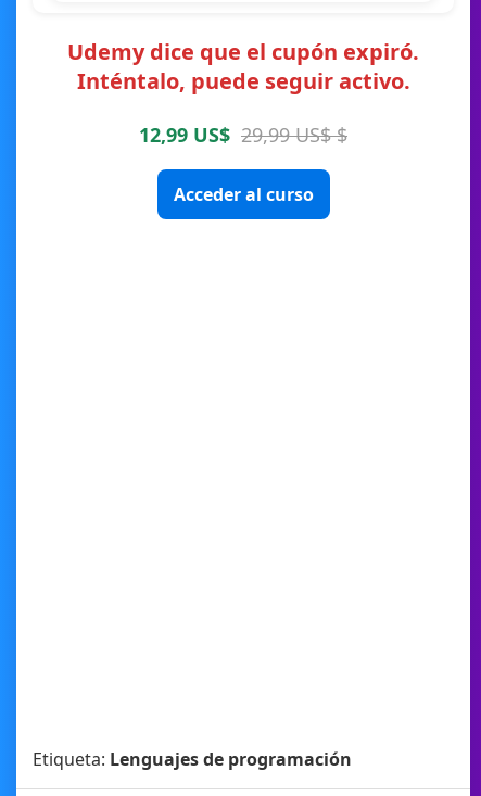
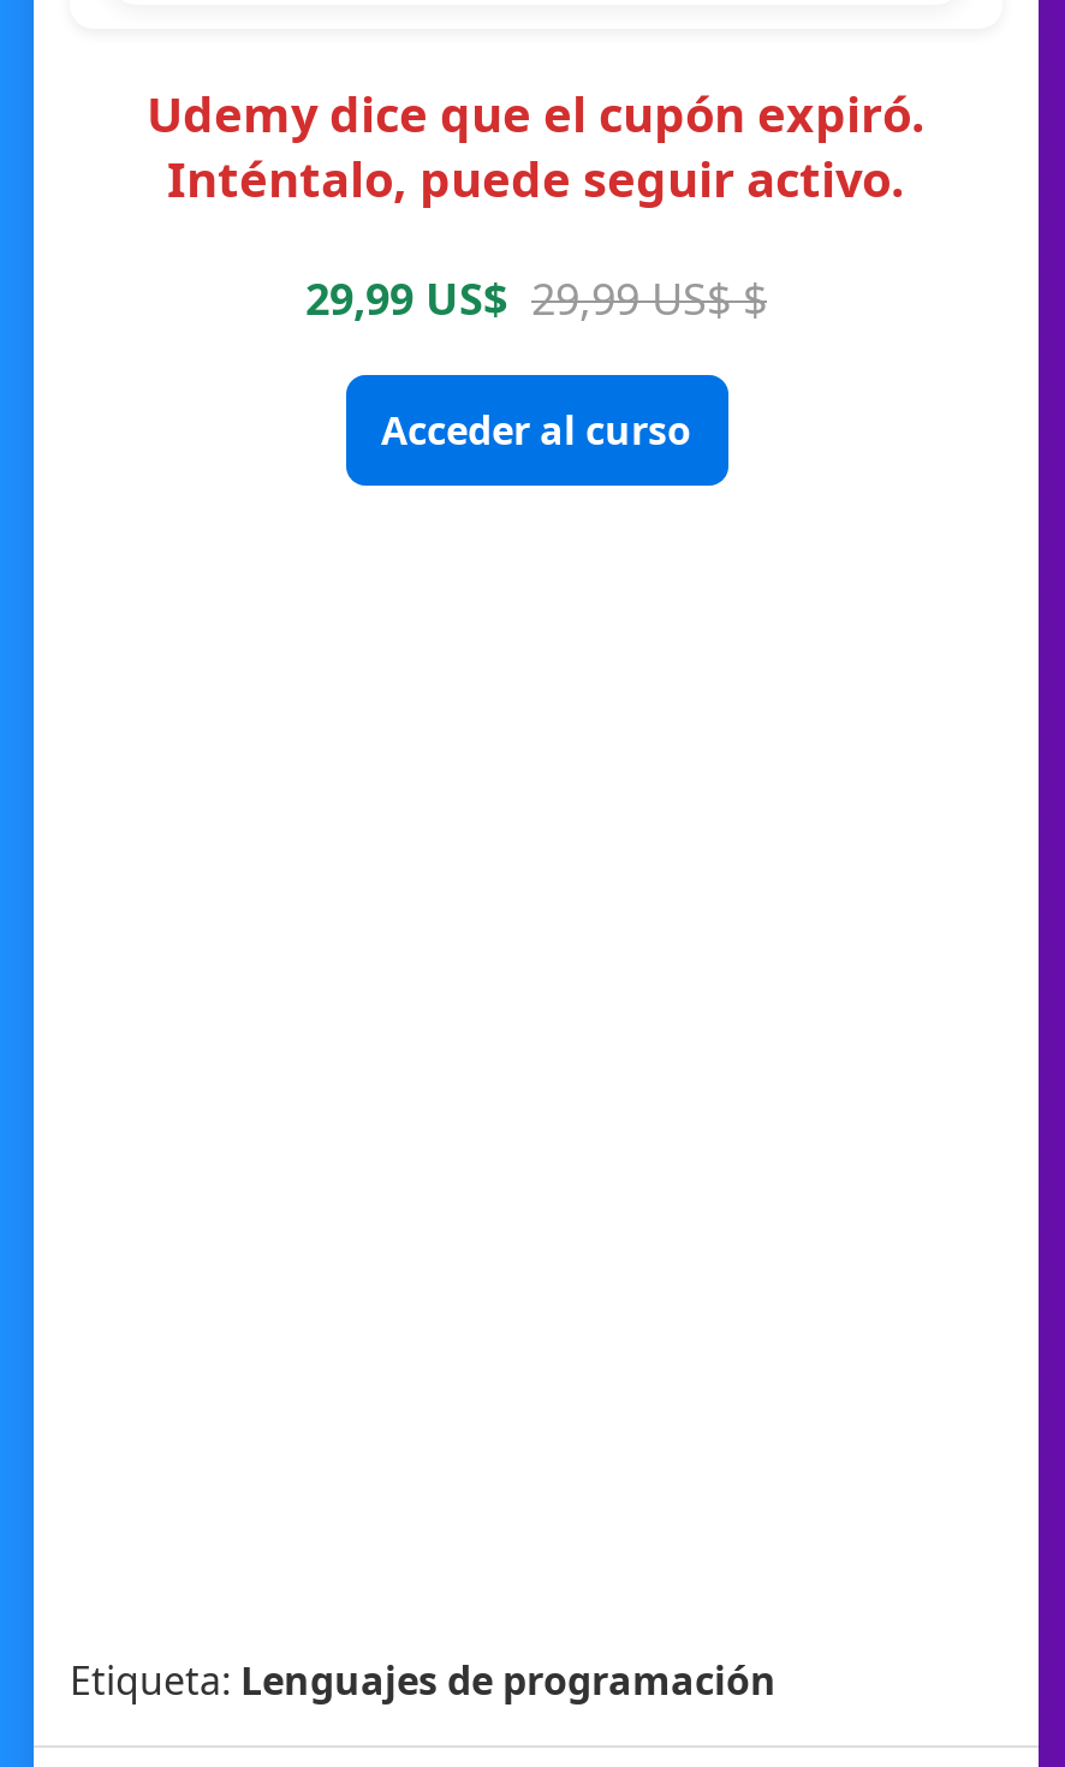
- 12,99 US$ 29,99 US$ $
+ 29,99 US$ 29,99 US$ $
